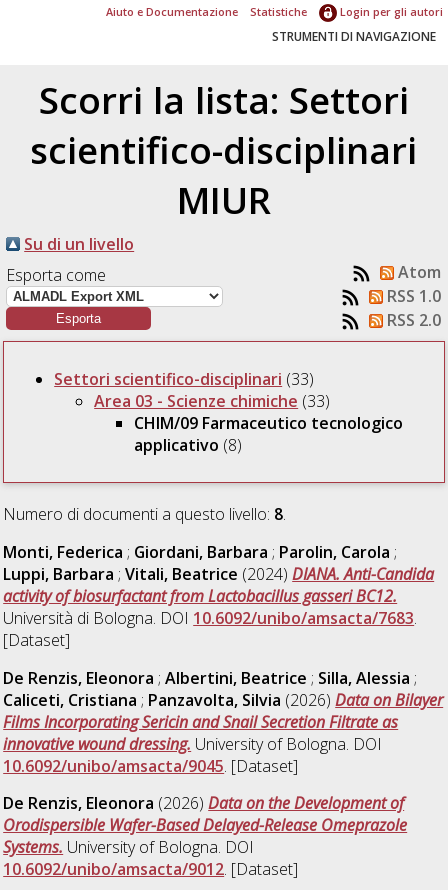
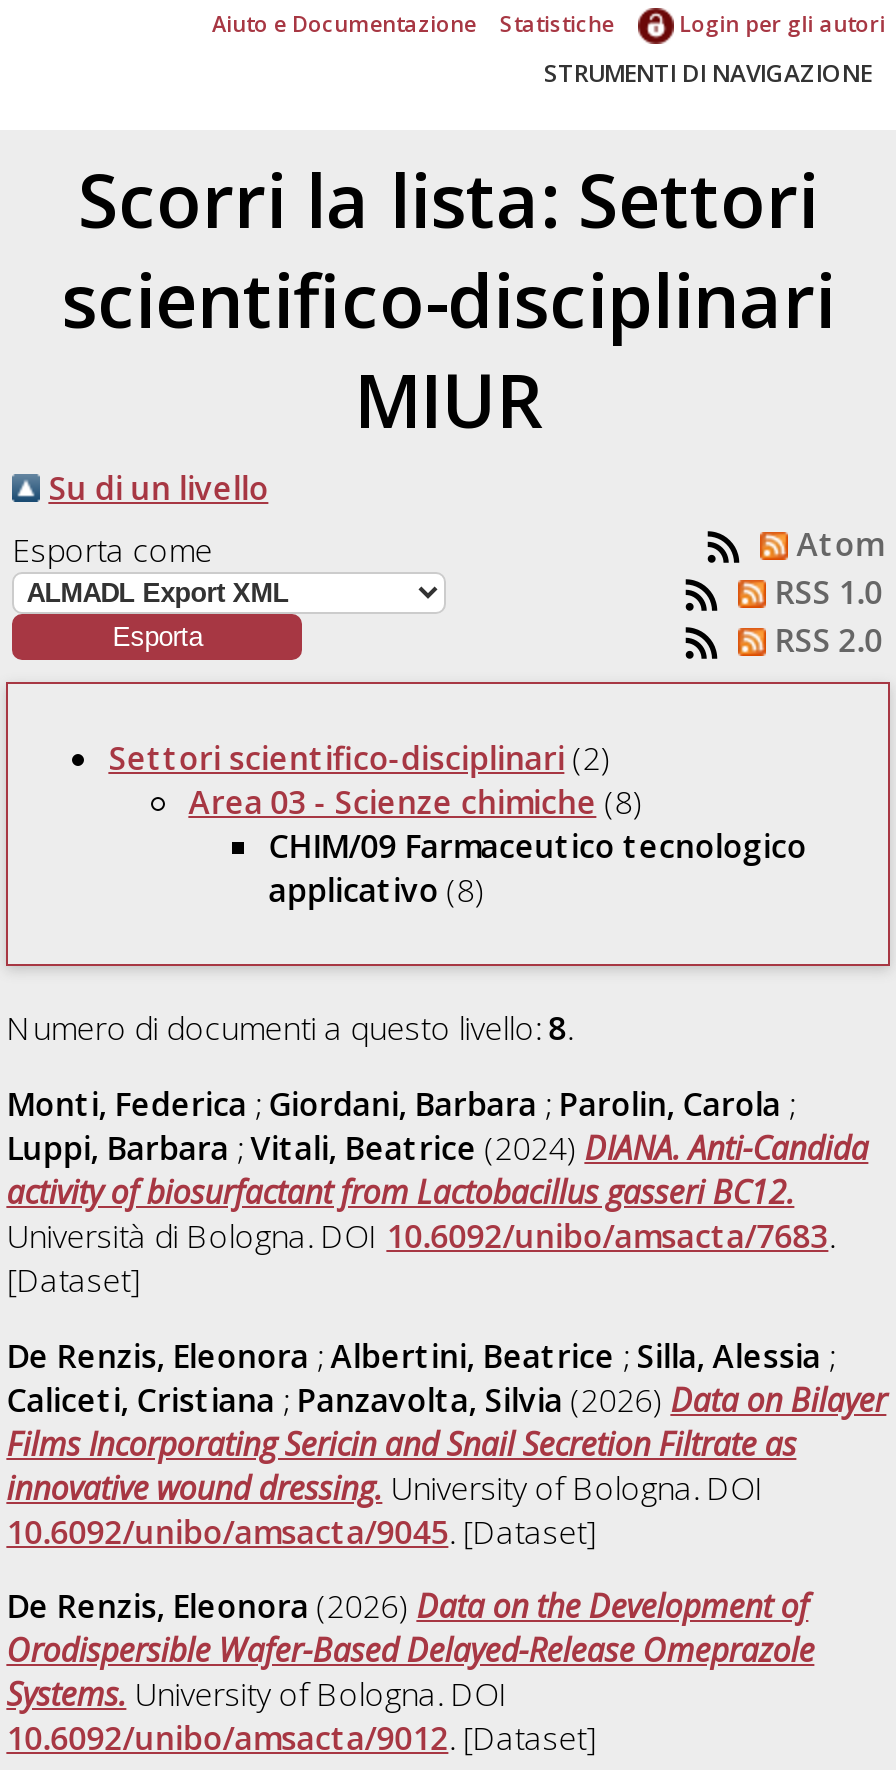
- Settori scientifico-disciplinari (33)
+ Settori scientifico-disciplinari (2)

- Area 03 - Scienze chimiche (33)
+ Area 03 - Scienze chimiche (8)
